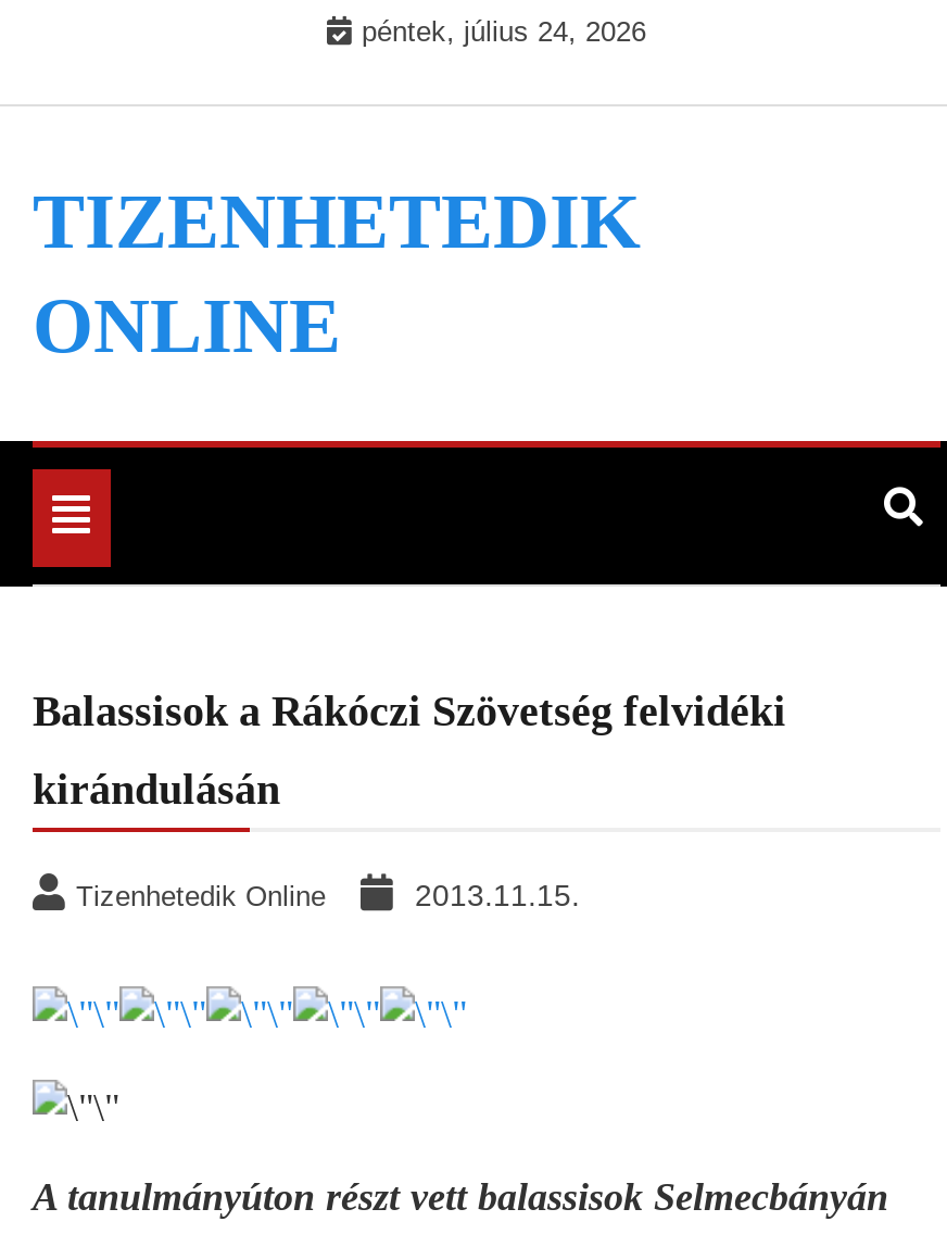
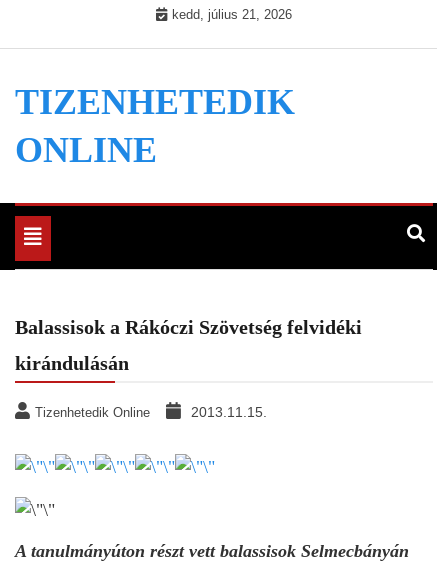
- péntek, július 24, 2026
+ kedd, július 21, 2026
